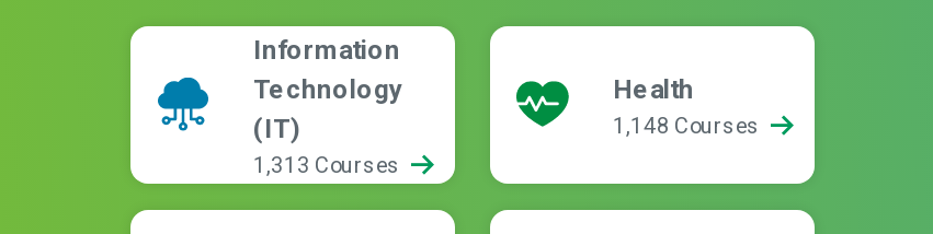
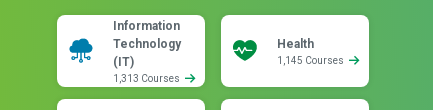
- 1,148 Courses
+ 1,145 Courses
